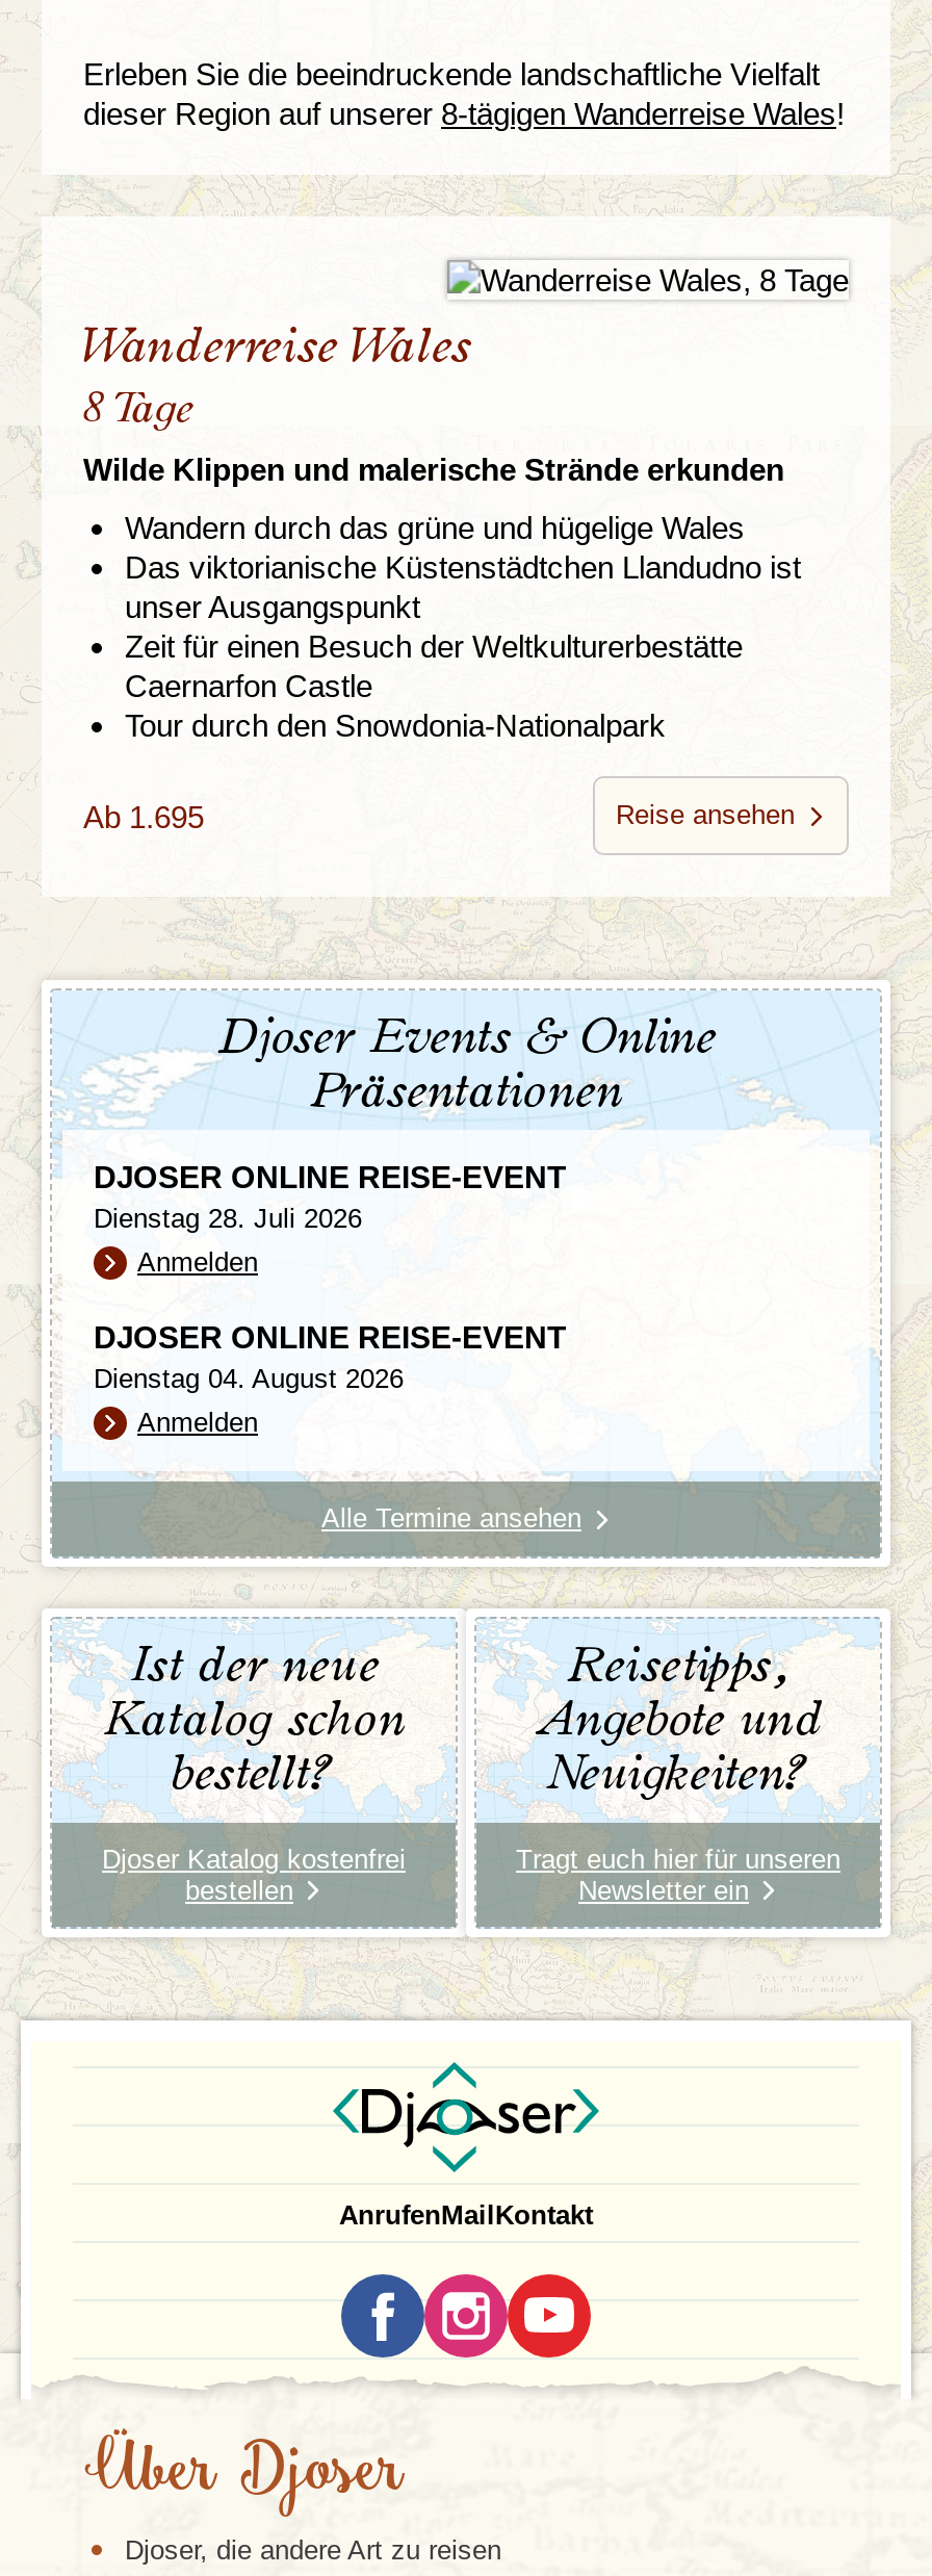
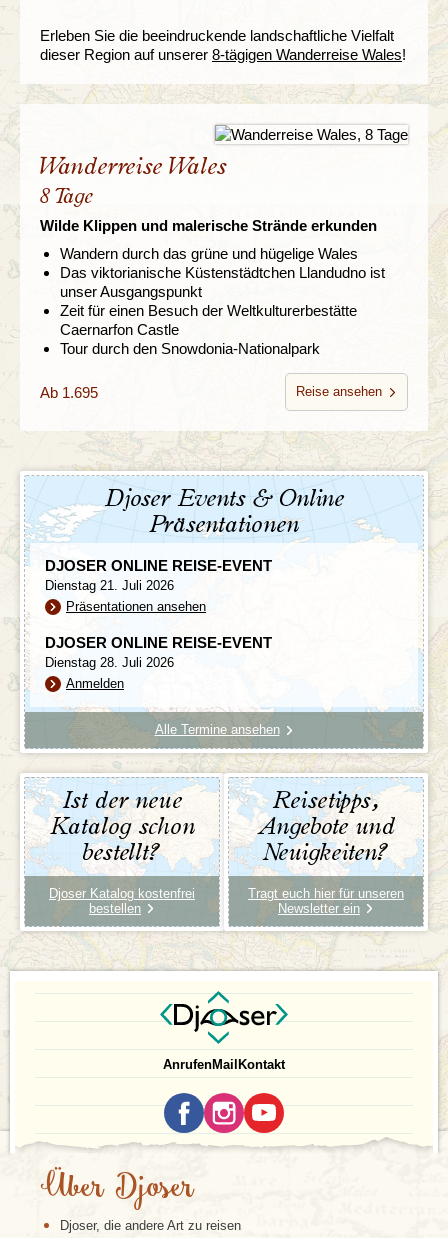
moved down: Dienstag 28. Juli 2026

- Anmelden
+ Dienstag 21. Juli 2026
+ Präsentationen ansehen

- Dienstag 04. August 2026
